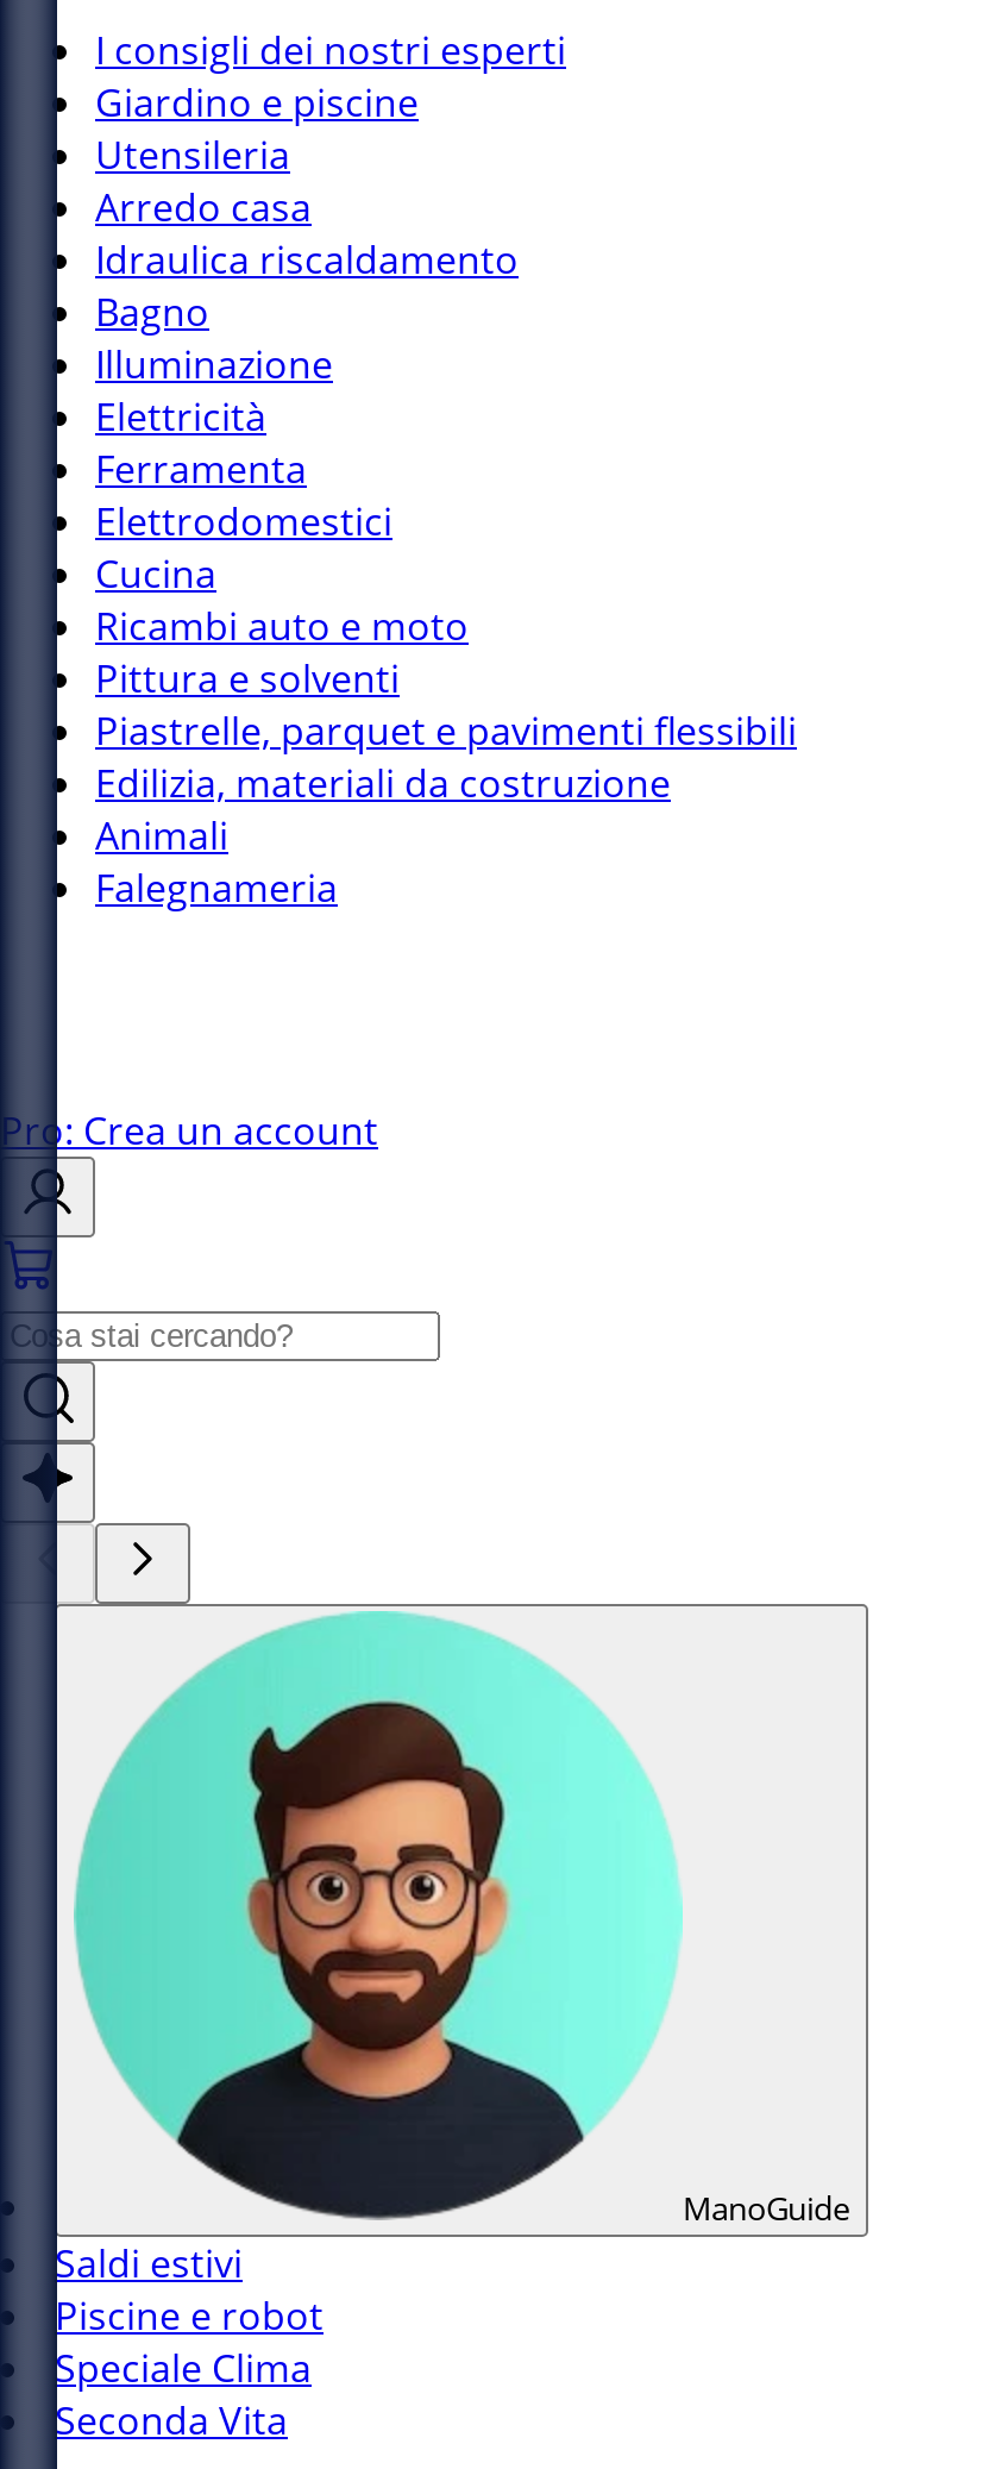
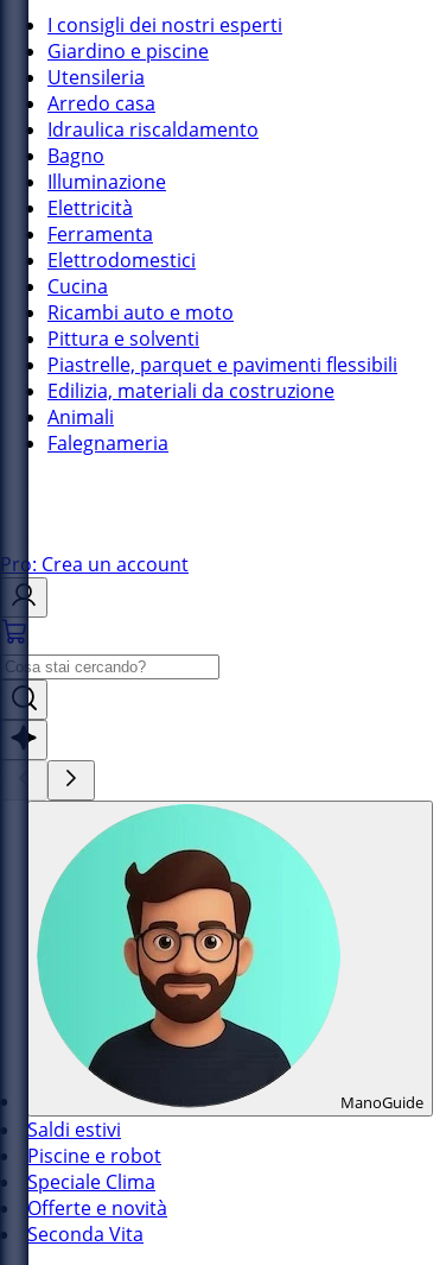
+ Offerte e novità
